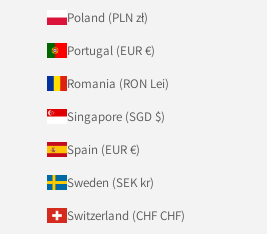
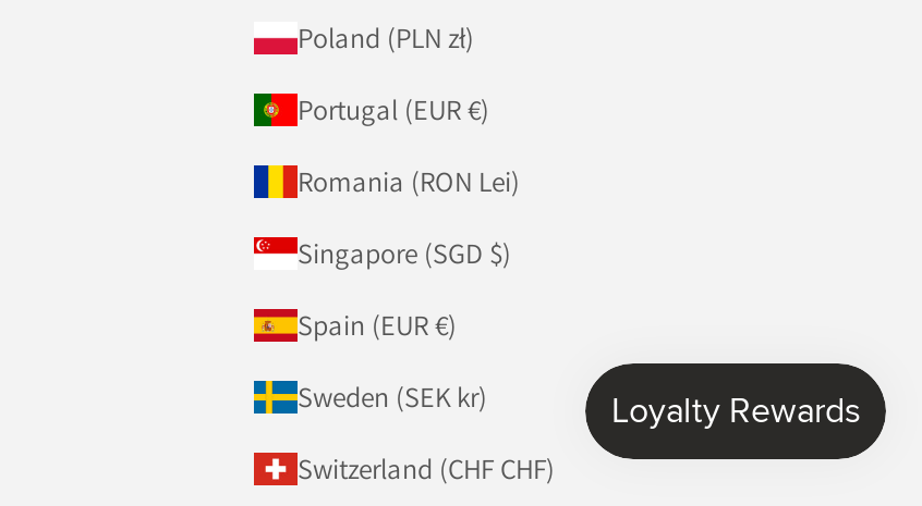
+ [image]
